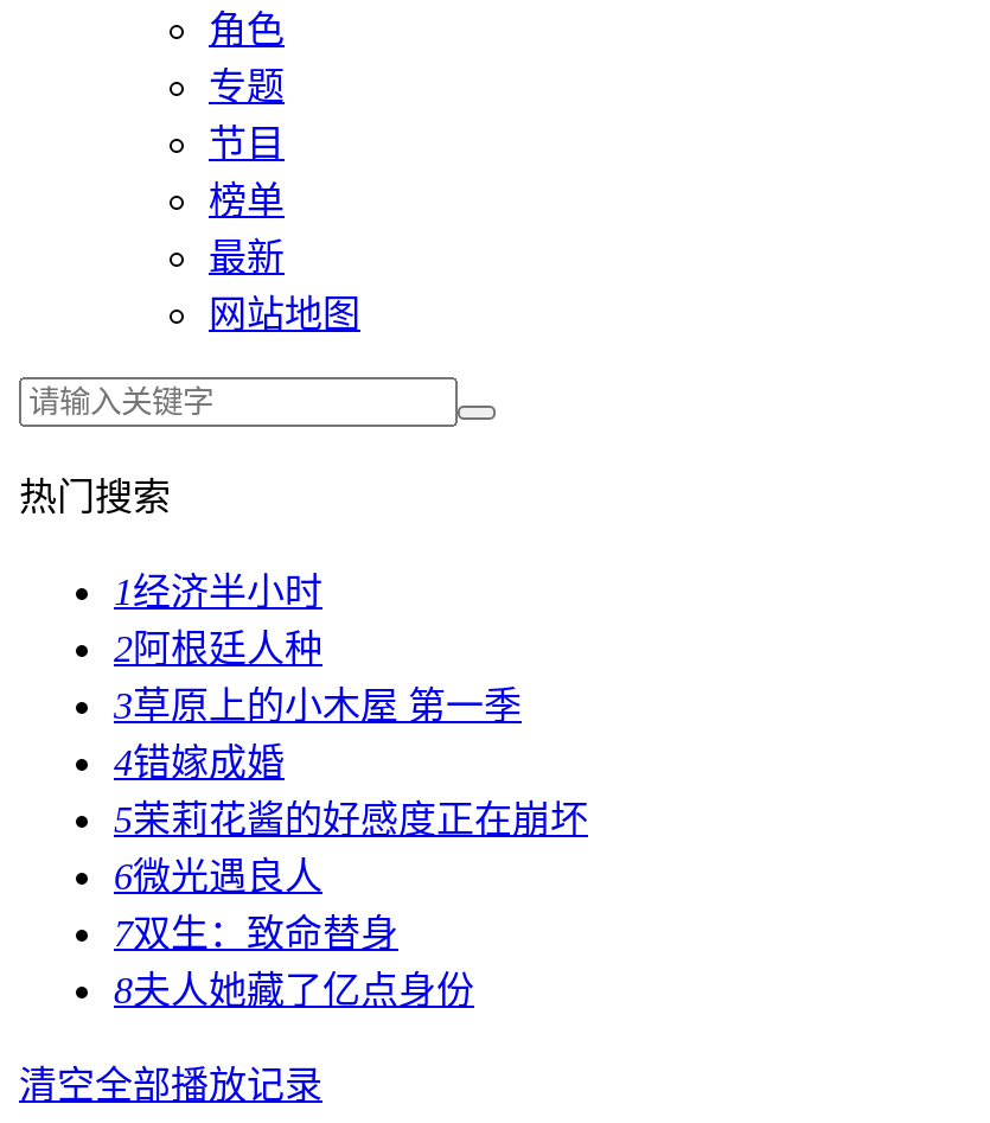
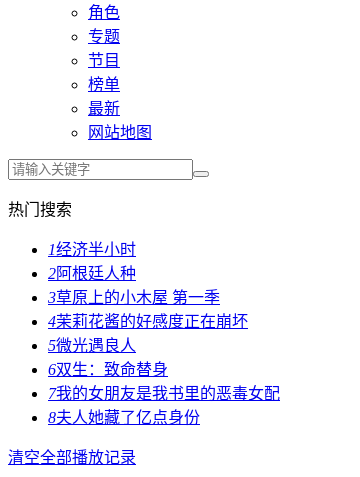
- 4错嫁成婚
- 5茉莉花酱的好感度正在崩坏
- 6微光遇良人
- 7双生：致命替身
+ 4茉莉花酱的好感度正在崩坏
+ 5微光遇良人
+ 6双生：致命替身
+ 7我的女朋友是我书里的恶毒女配
